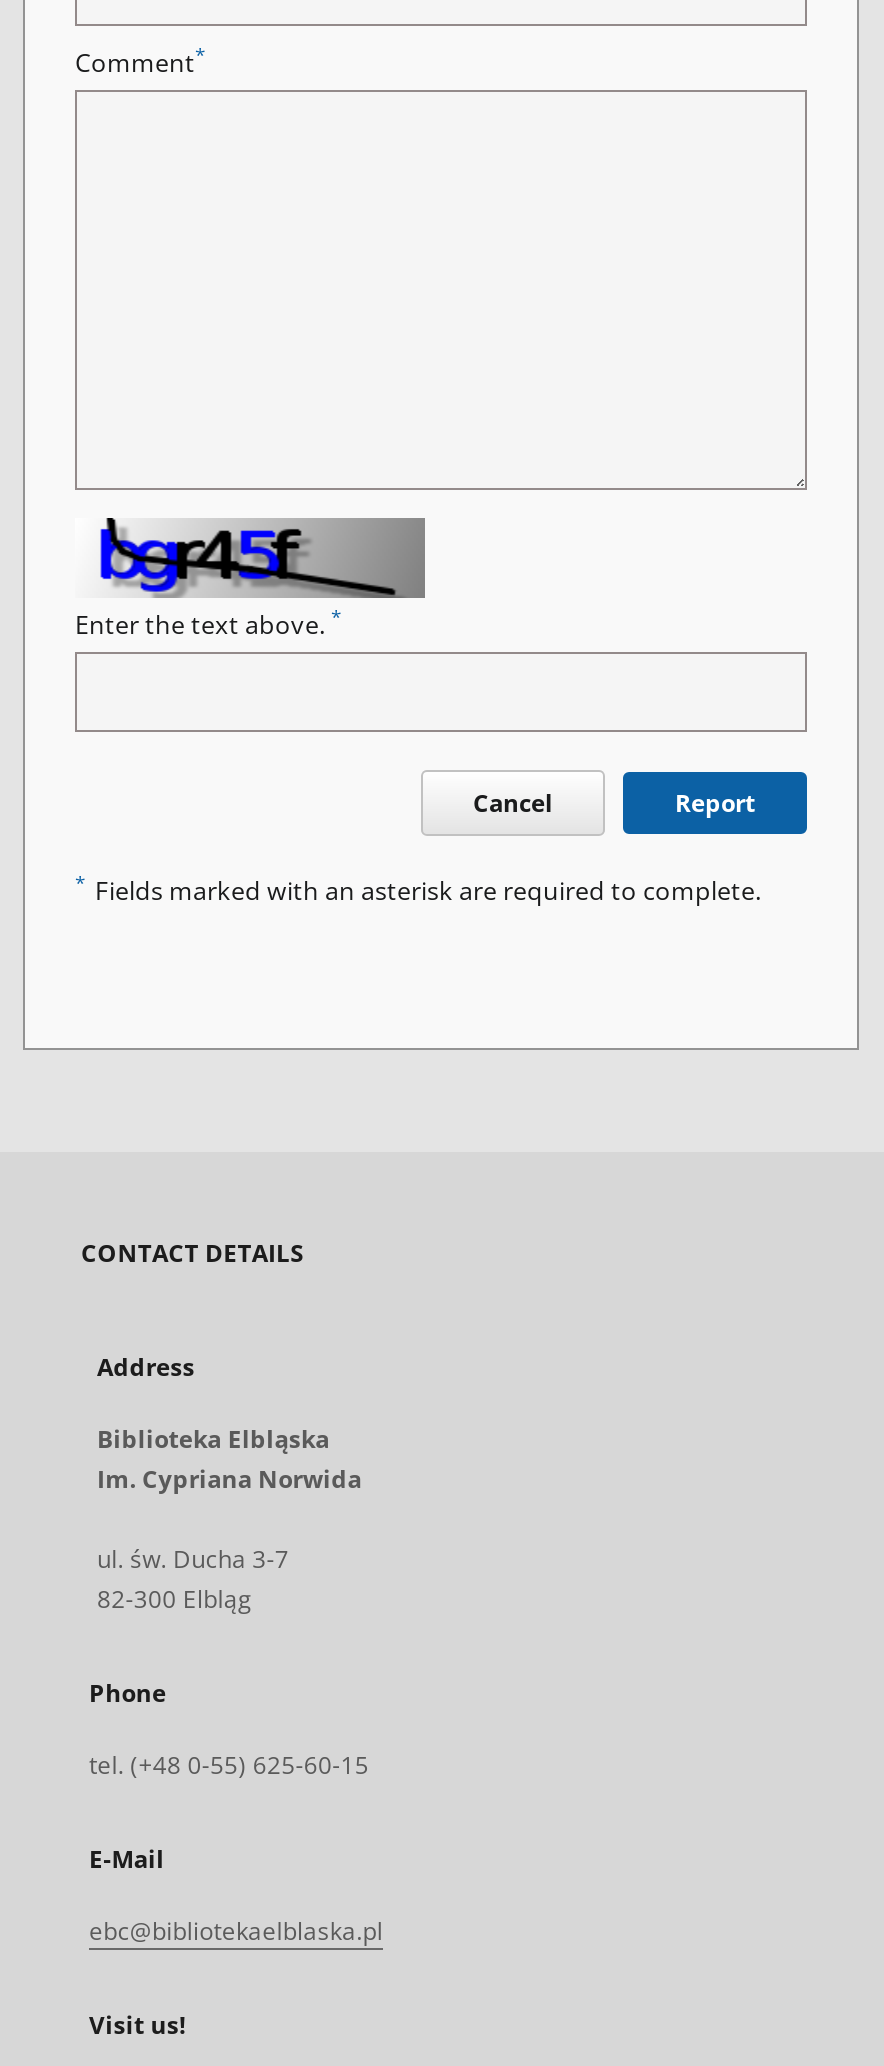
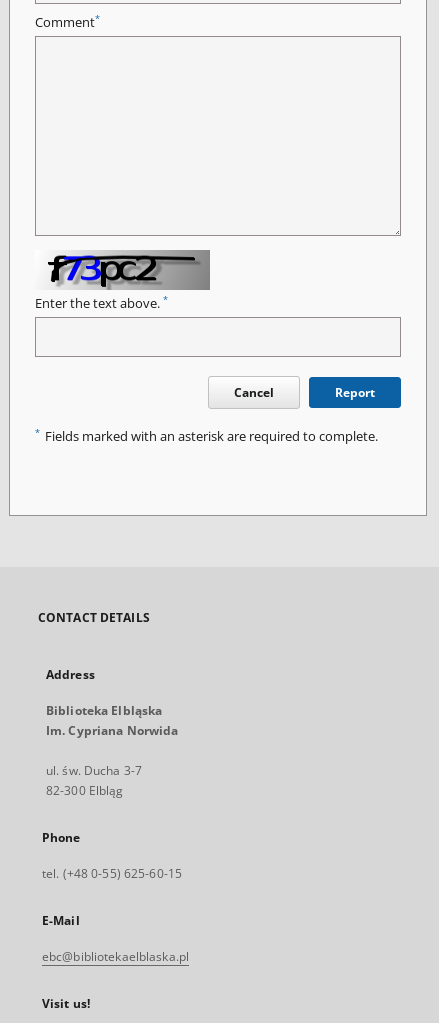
- [image]
+ [image]
